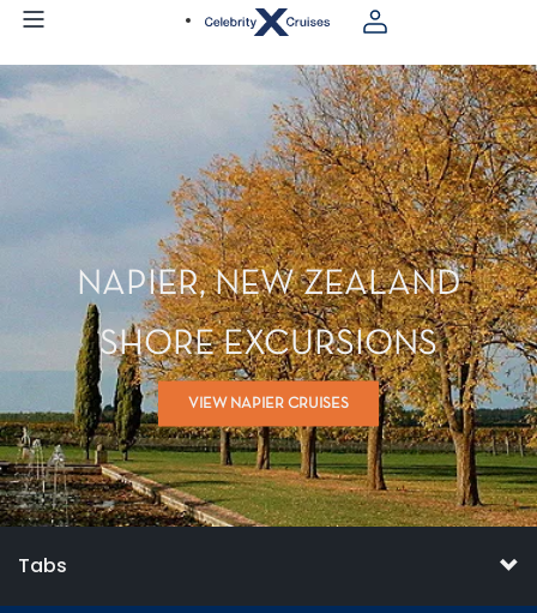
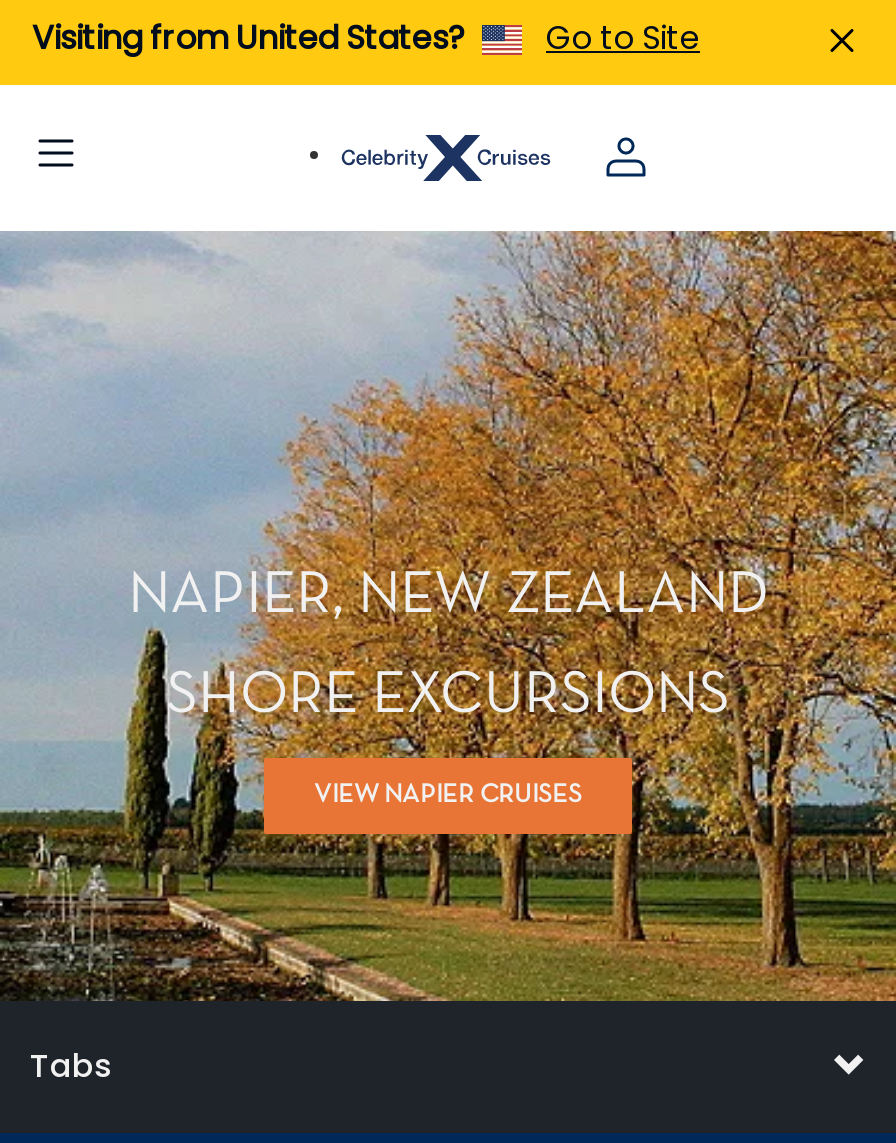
+ Visiting from United States?
+ Go to Site
